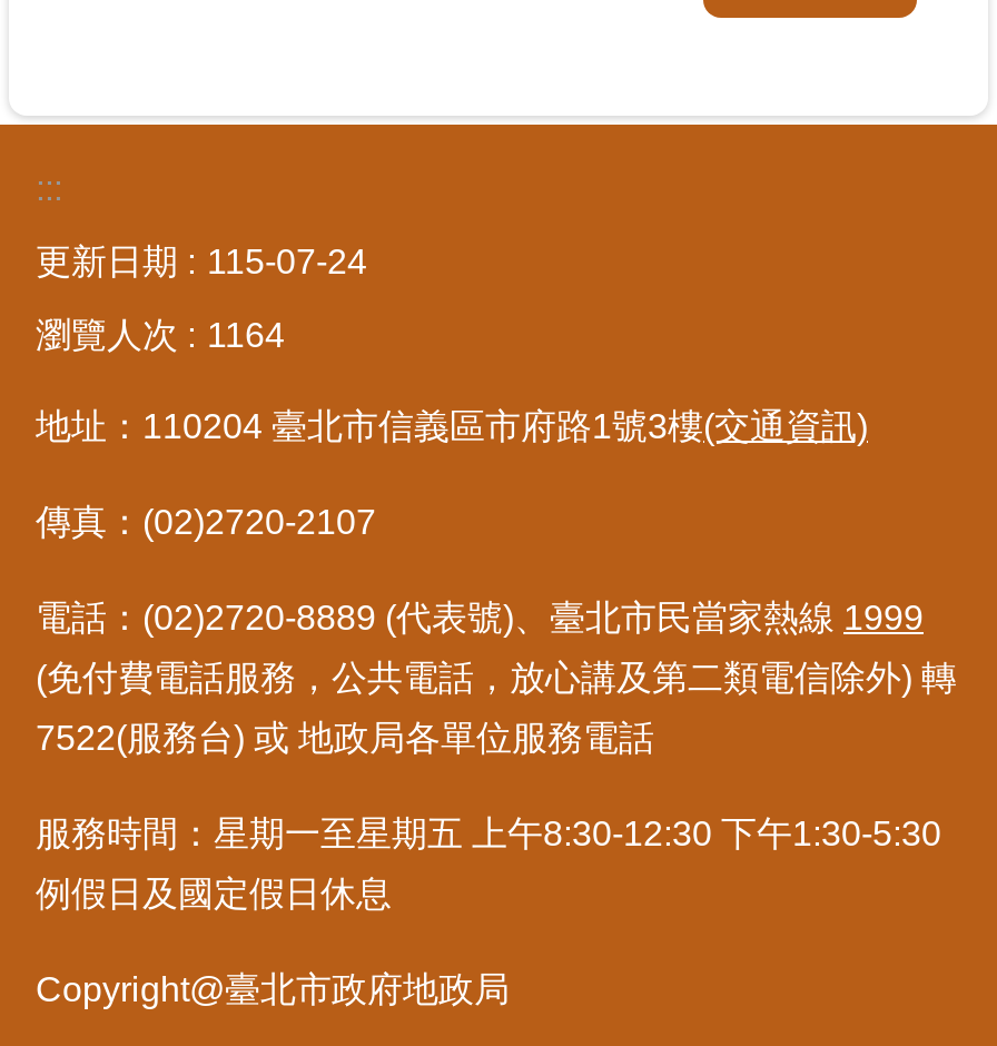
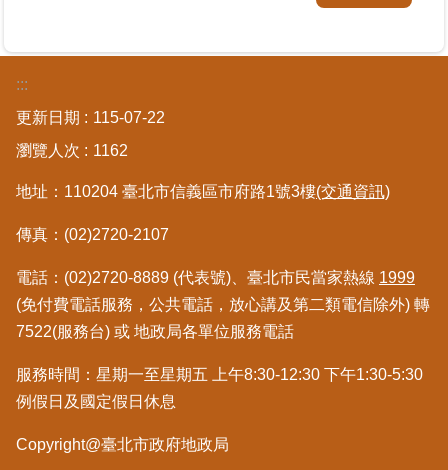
- 更新日期 115-07-24
+ 更新日期 115-07-22

- 1164
+ 1162
